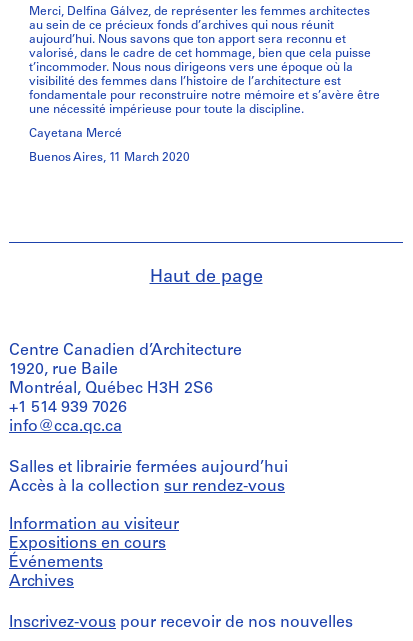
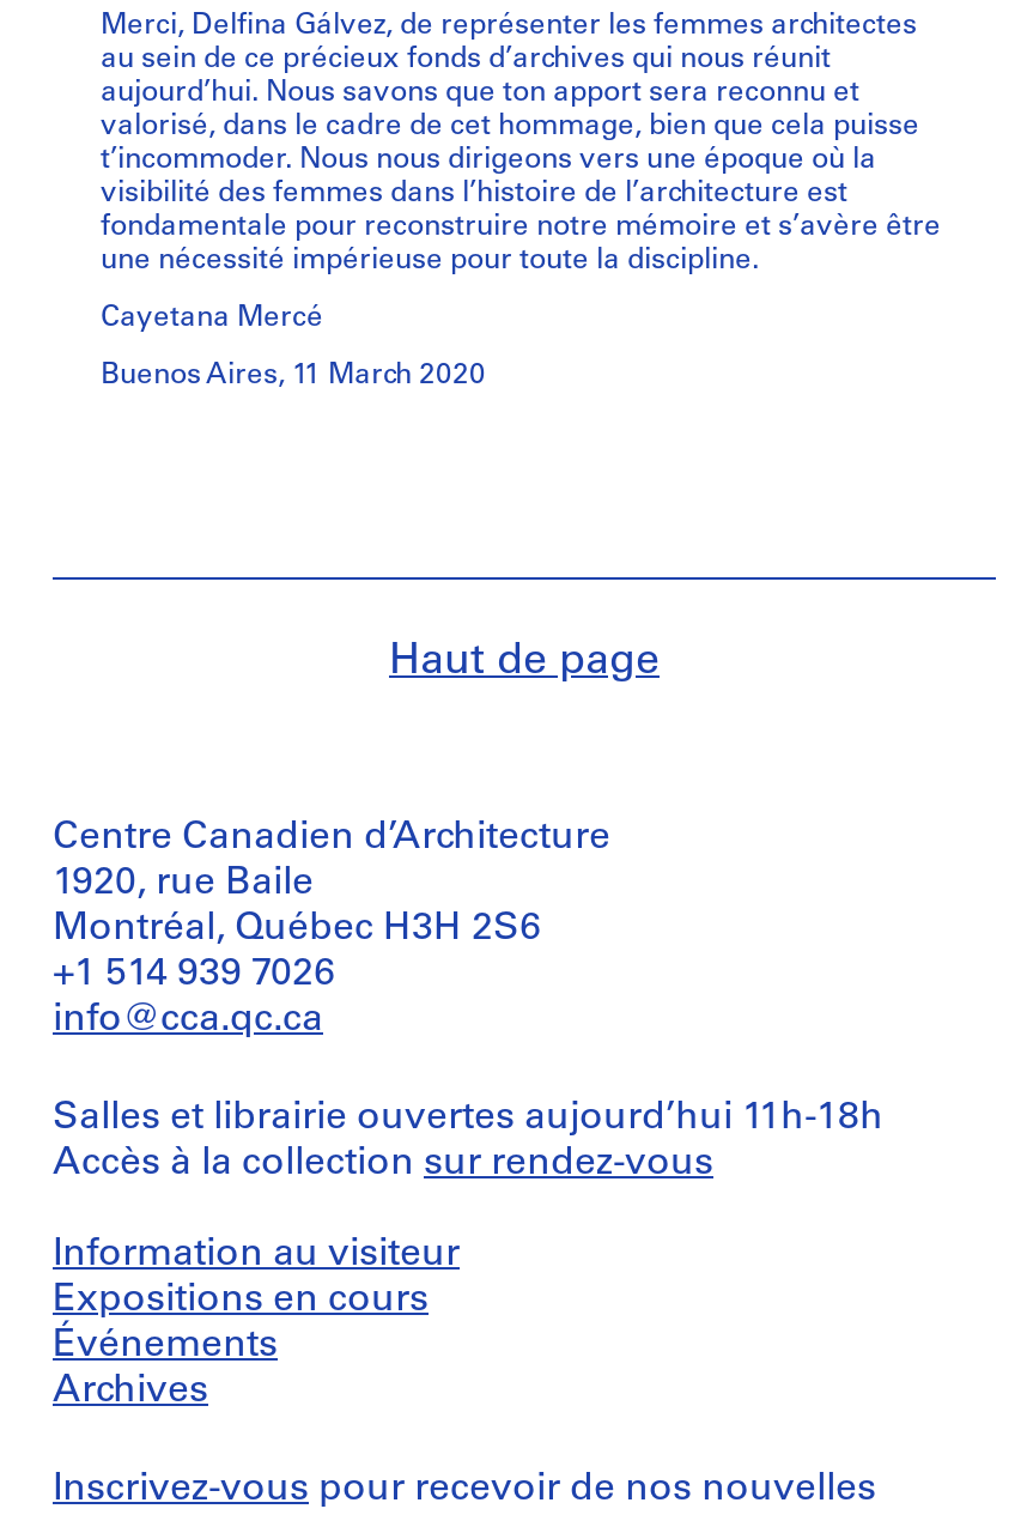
- Salles et librairie fermées aujourd’hui
+ Salles et librairie ouvertes aujourd’hui 11h-18h
